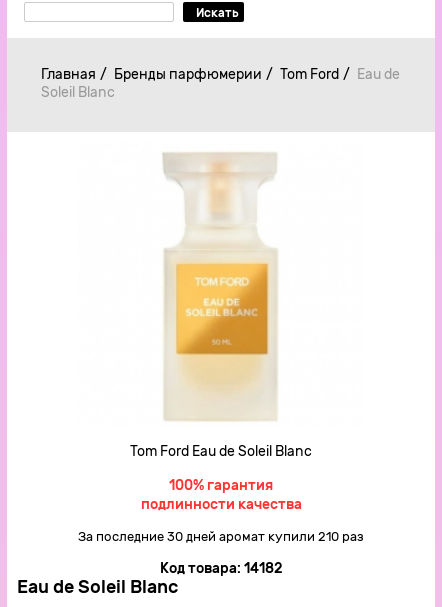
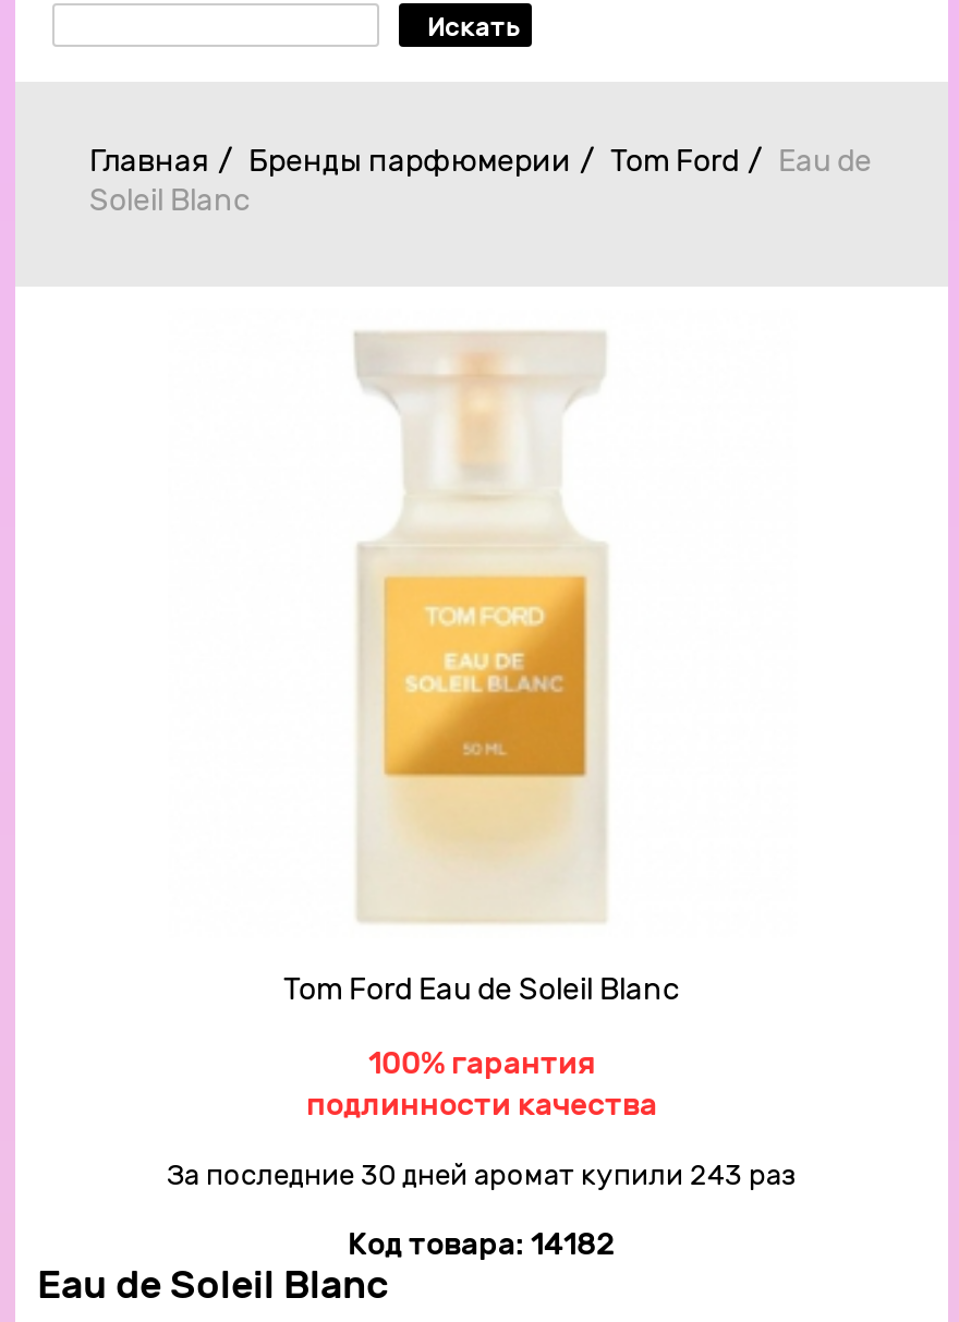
- За последние 30 дней аромат купили 210 раз
+ За последние 30 дней аромат купили 243 раз
